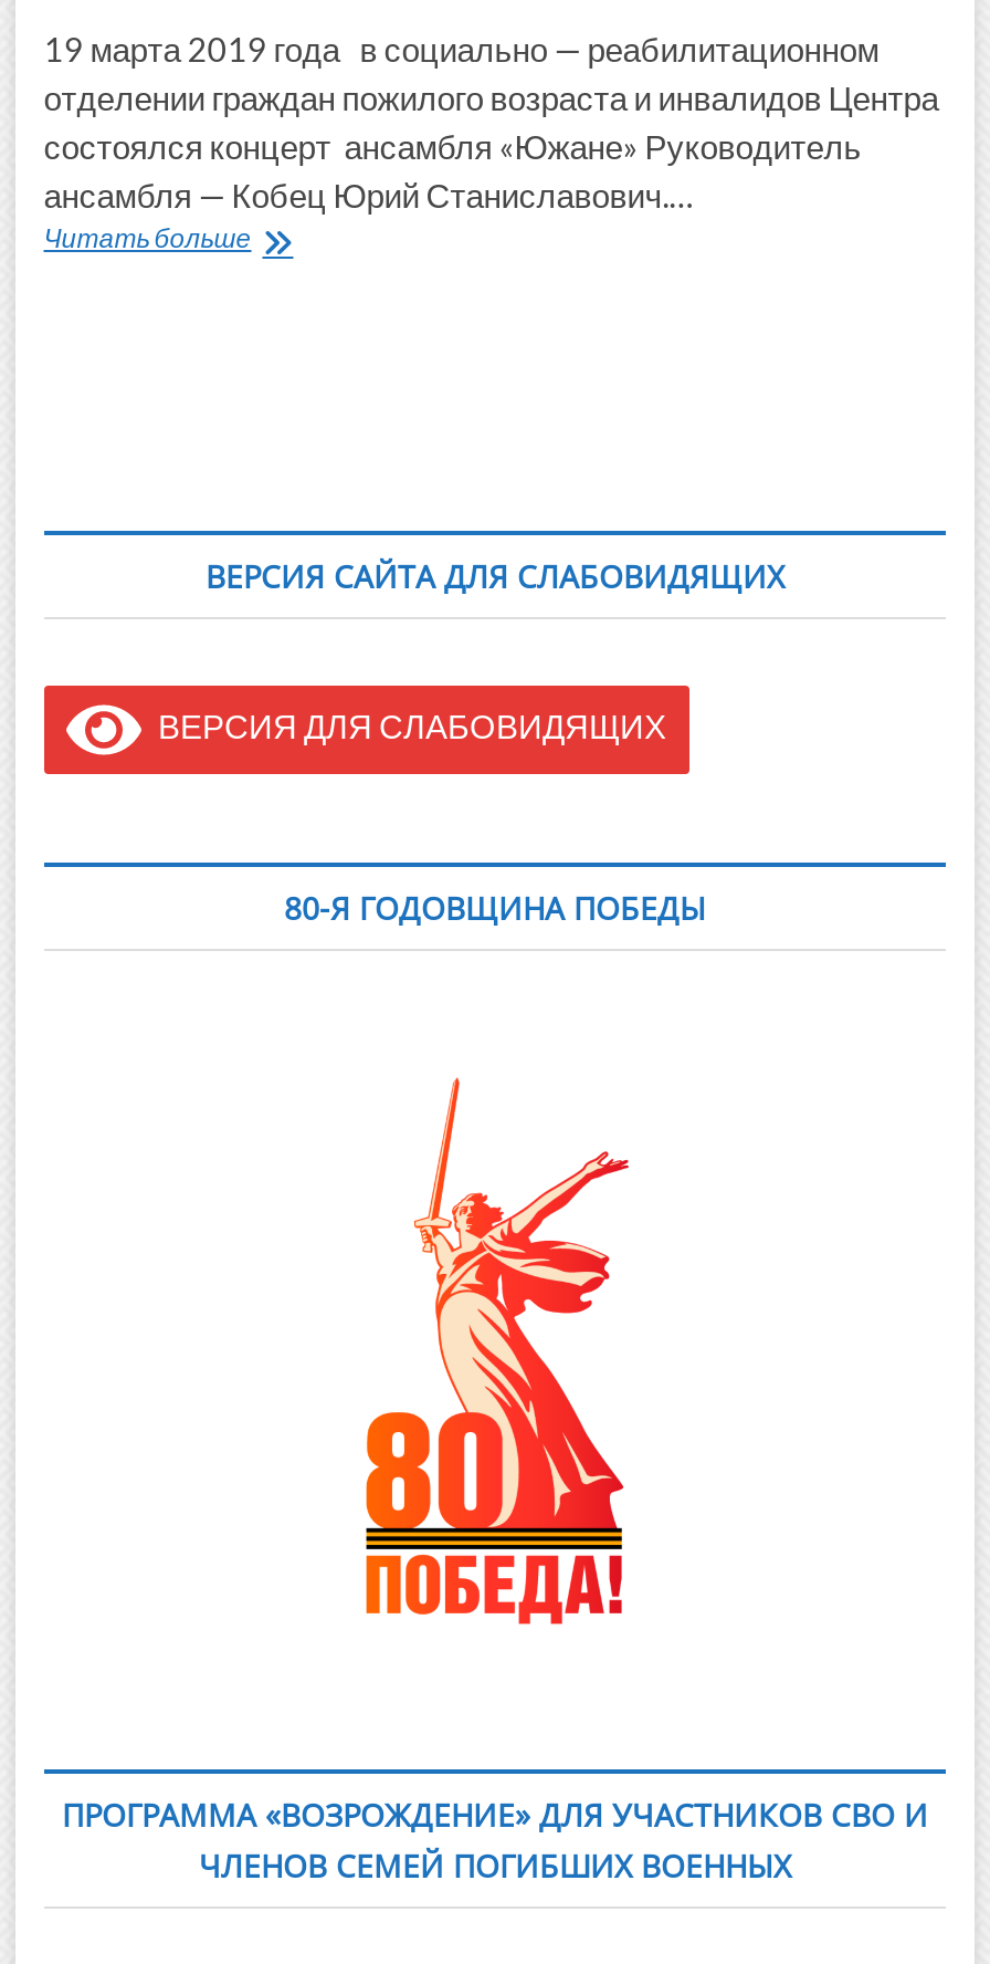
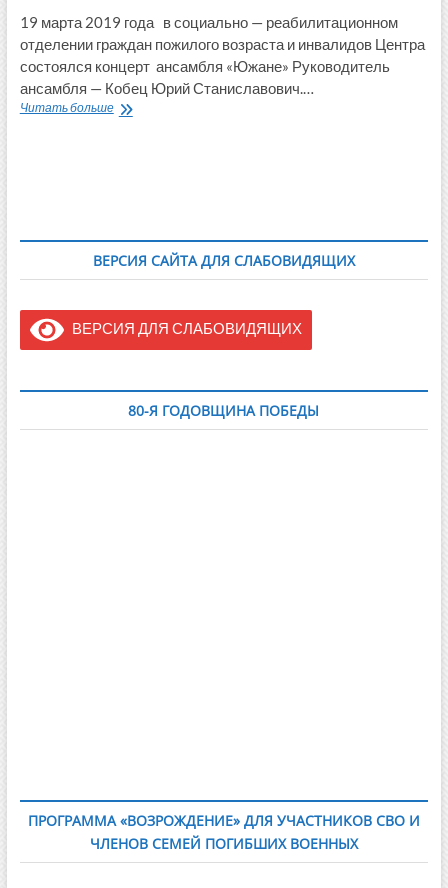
- [image]
